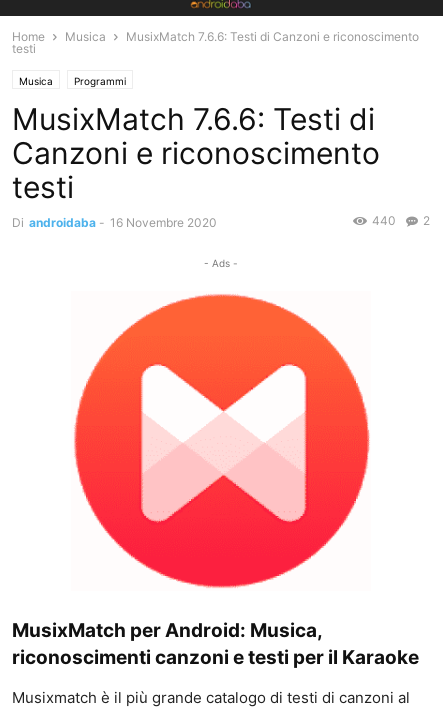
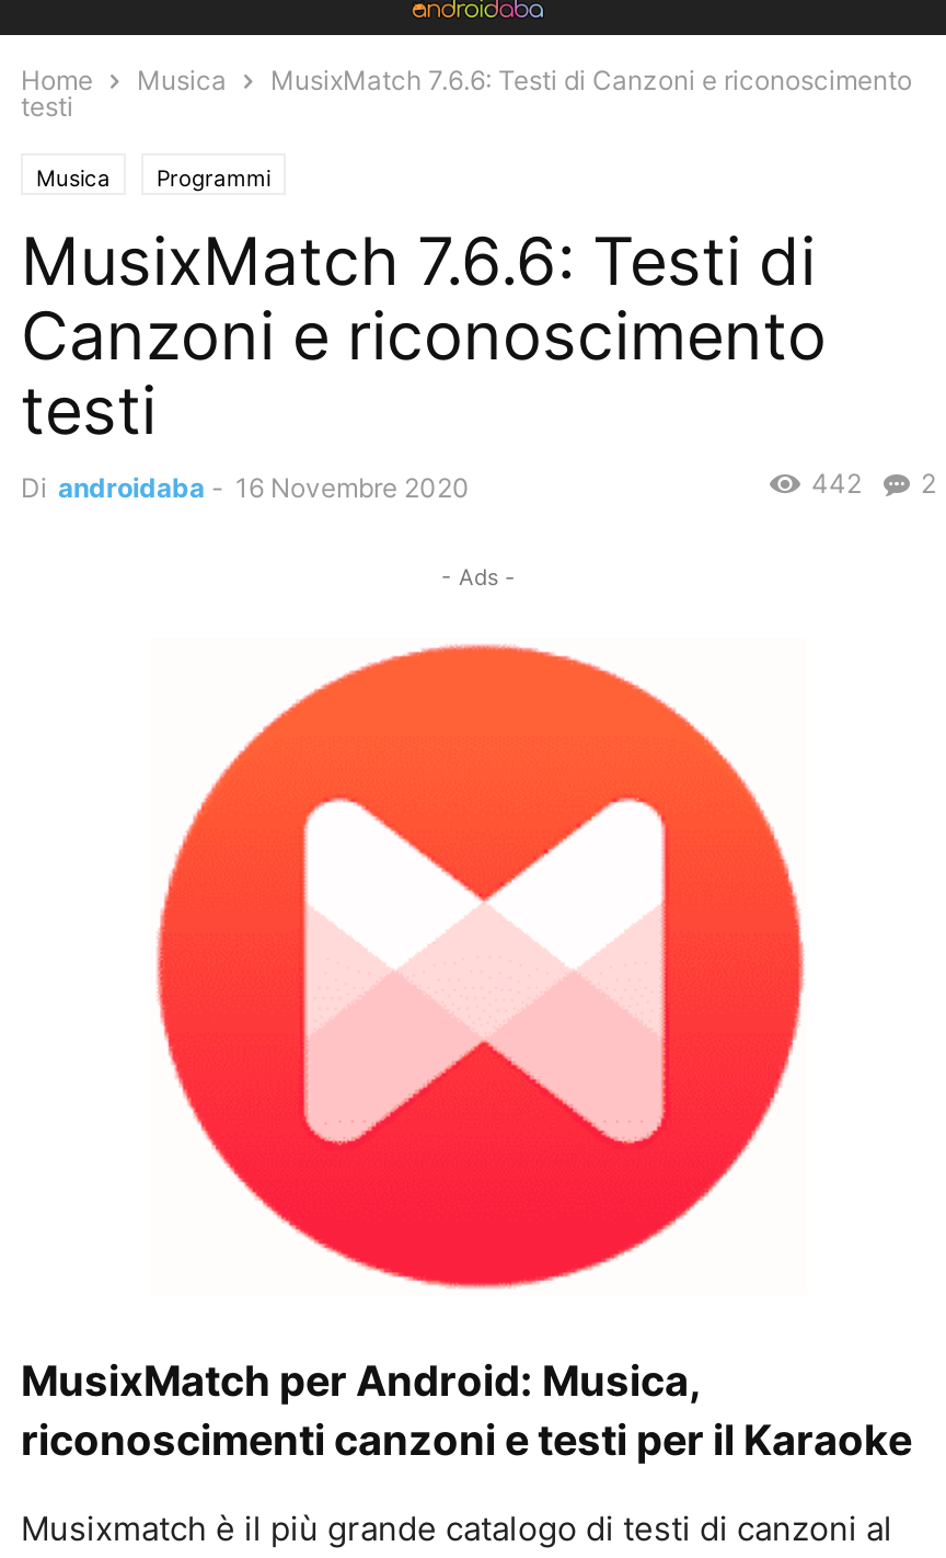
- 440 2
+ 442 2
